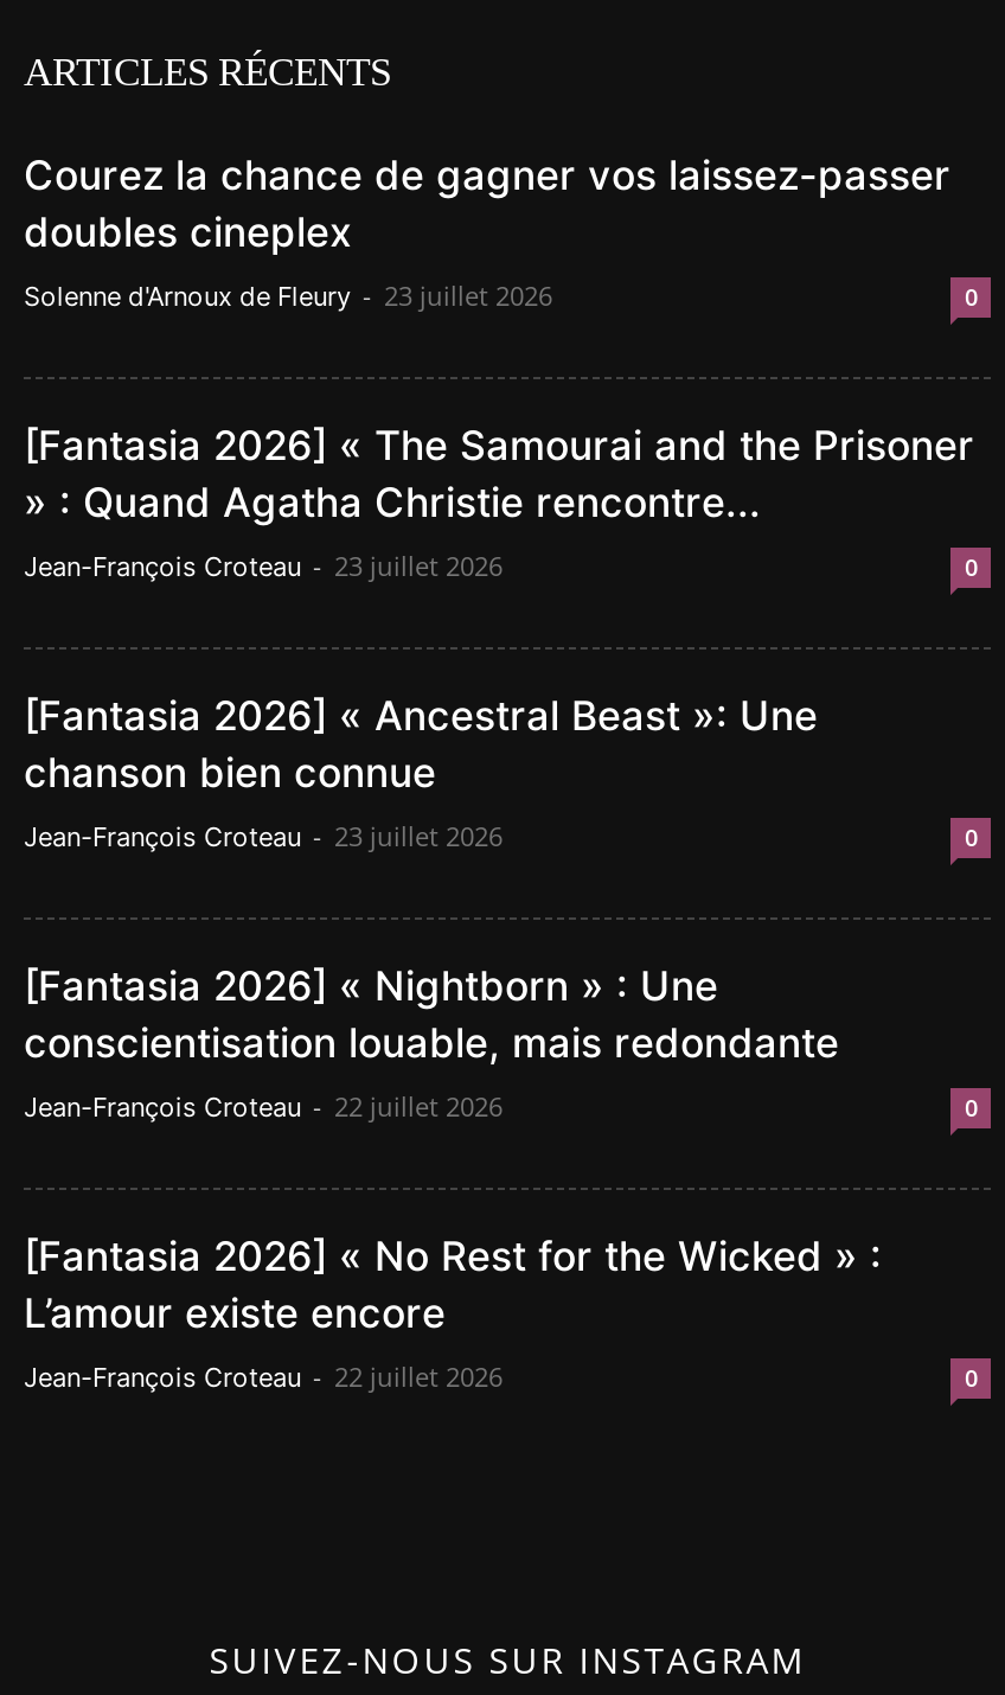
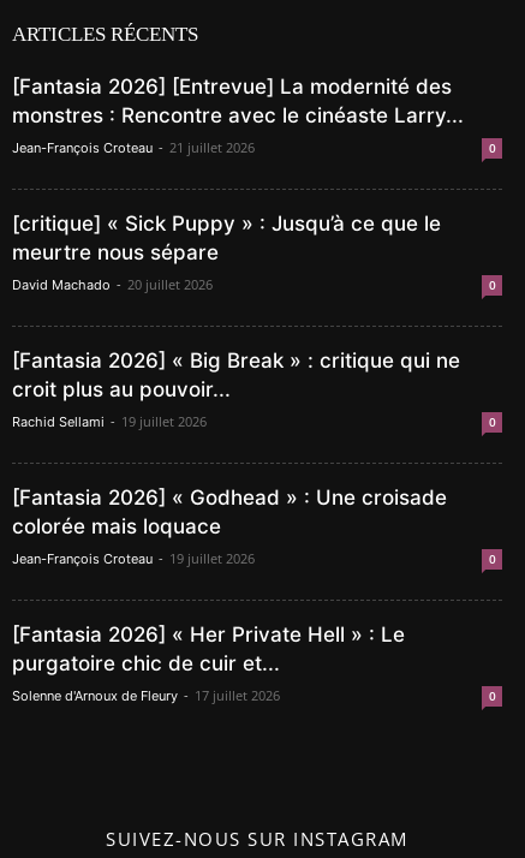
- Courez la chance de gagner vos laissez-passer
- doubles cineplex
- Solenne d'Arnoux de Fleury - 23 juillet 2026
+ [Fantasia 2026] [Entrevue] La modernité des
+ monstres : Rencontre avec le cinéaste Larry...
+ Jean-François Croteau - 21 juillet 2026

- [Fantasia 2026] « The Samourai and the Prisoner
- » : Quand Agatha Christie rencontre...
- Jean-François Croteau - 23 juillet 2026
+ [critique] « Sick Puppy » : Jusqu’à ce que le
+ meurtre nous sépare
+ David Machado - 20 juillet 2026

- [Fantasia 2026] « Ancestral Beast »: Une
- chanson bien connue
- Jean-François Croteau - 23 juillet 2026
+ [Fantasia 2026] « Big Break » : critique qui ne
+ croit plus au pouvoir...
+ Rachid Sellami - 19 juillet 2026

- [Fantasia 2026] « Nightborn » : Une
- conscientisation louable, mais redondante
- Jean-François Croteau - 22 juillet 2026
+ [Fantasia 2026] « Godhead » : Une croisade
+ colorée mais loquace
+ Jean-François Croteau - 19 juillet 2026

- [Fantasia 2026] « No Rest for the Wicked » :
- L’amour existe encore
- Jean-François Croteau - 22 juillet 2026
+ [Fantasia 2026] « Her Private Hell » : Le
+ purgatoire chic de cuir et...
+ Solenne d'Arnoux de Fleury - 17 juillet 2026
